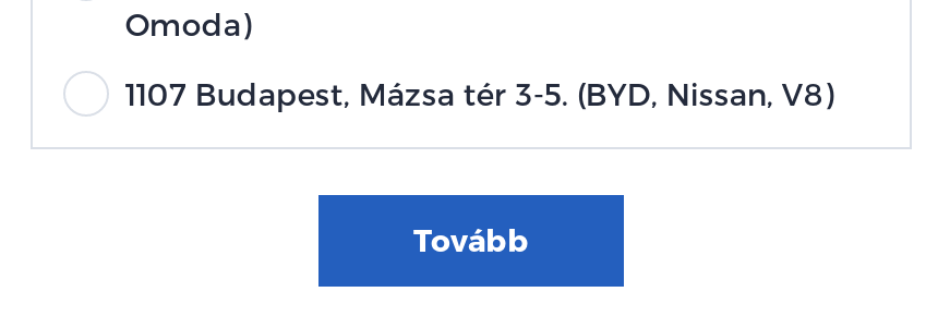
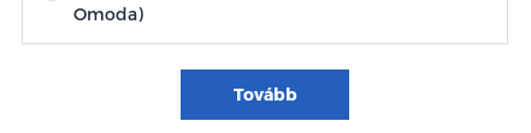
- 1107 Budapest, Mázsa tér 3-5. (BYD, Nissan, V8)
